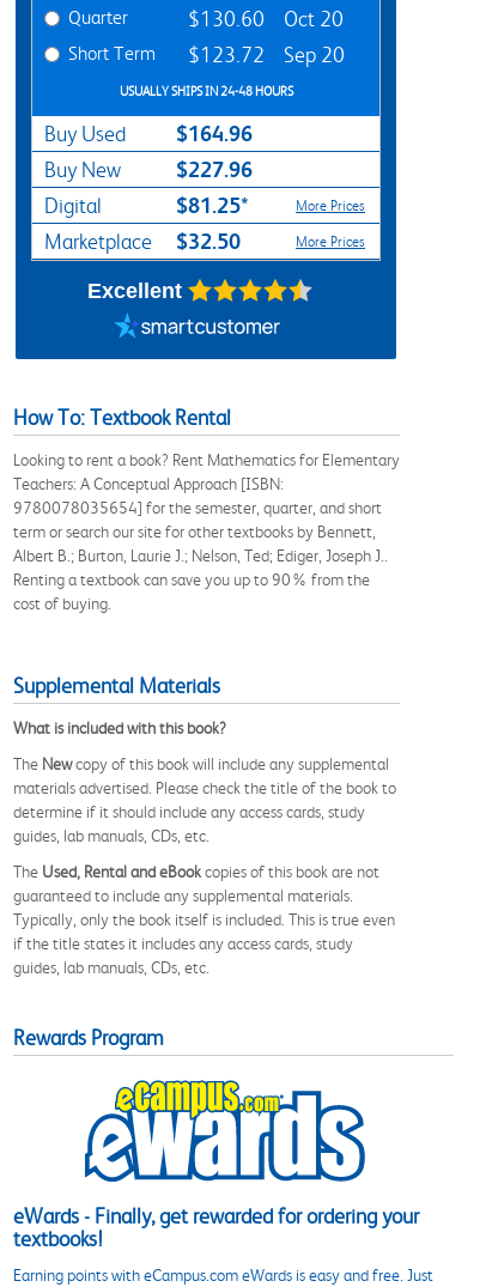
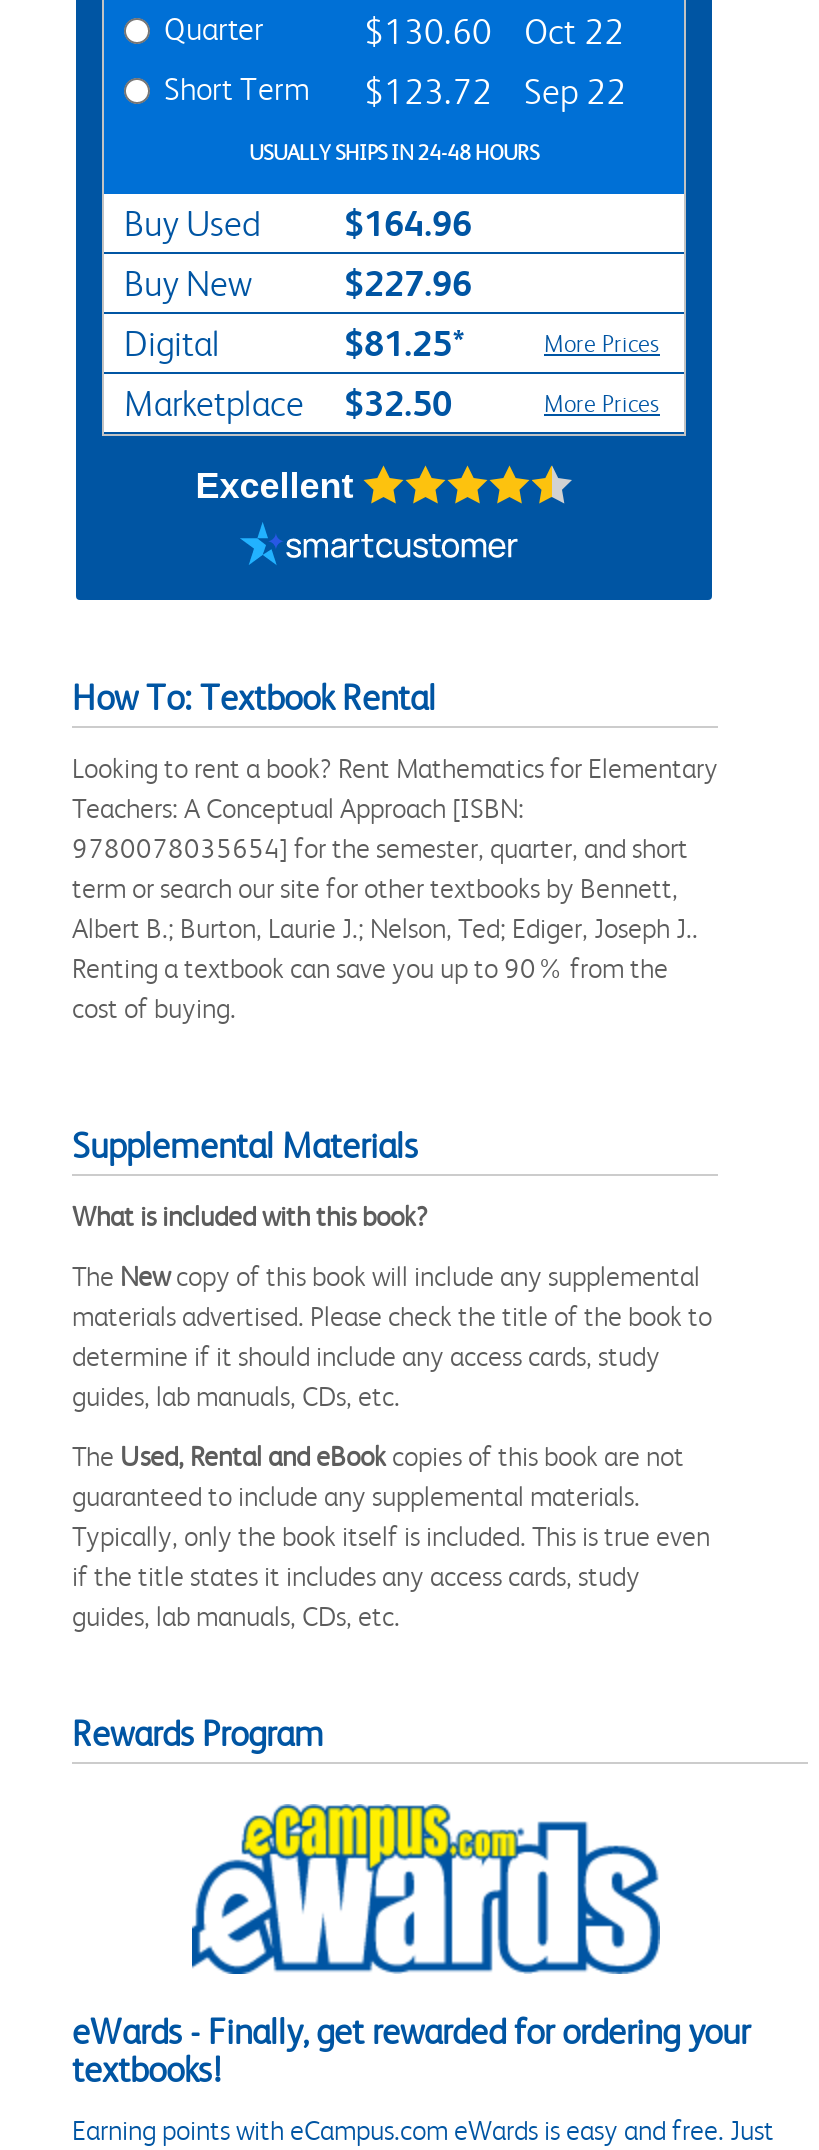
- $130.60 Oct 20
+ $130.60 Oct 22

- Short Term $123.72 Sep 20
+ Short Term $123.72 Sep 22
